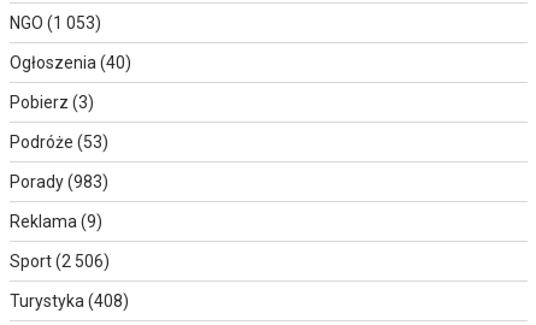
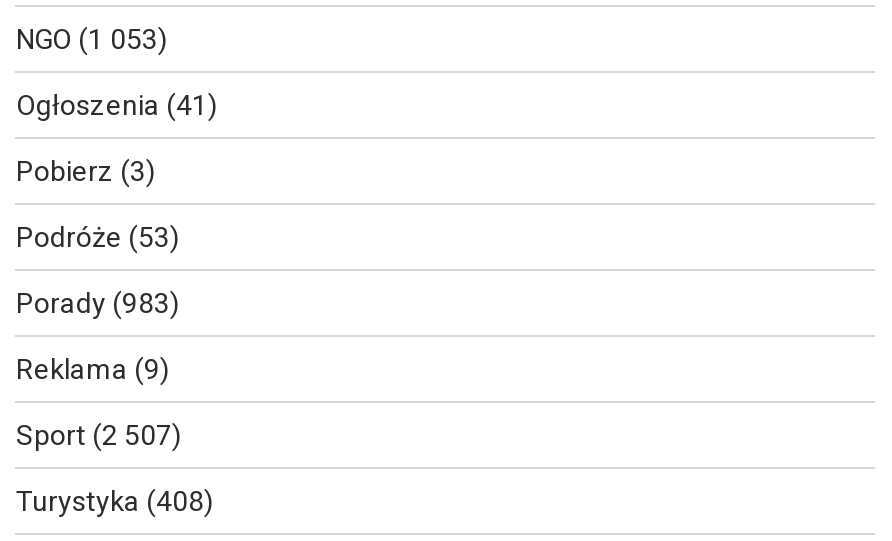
- Ogłoszenia (40)
+ Ogłoszenia (41)

- Sport (2 506)
+ Sport (2 507)
